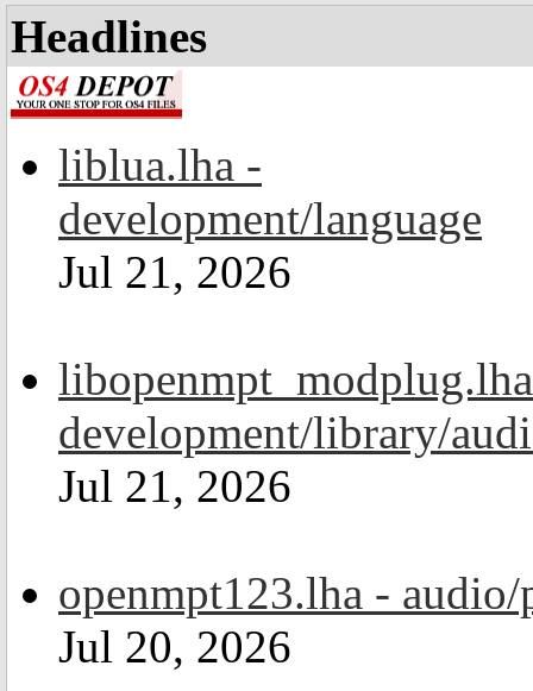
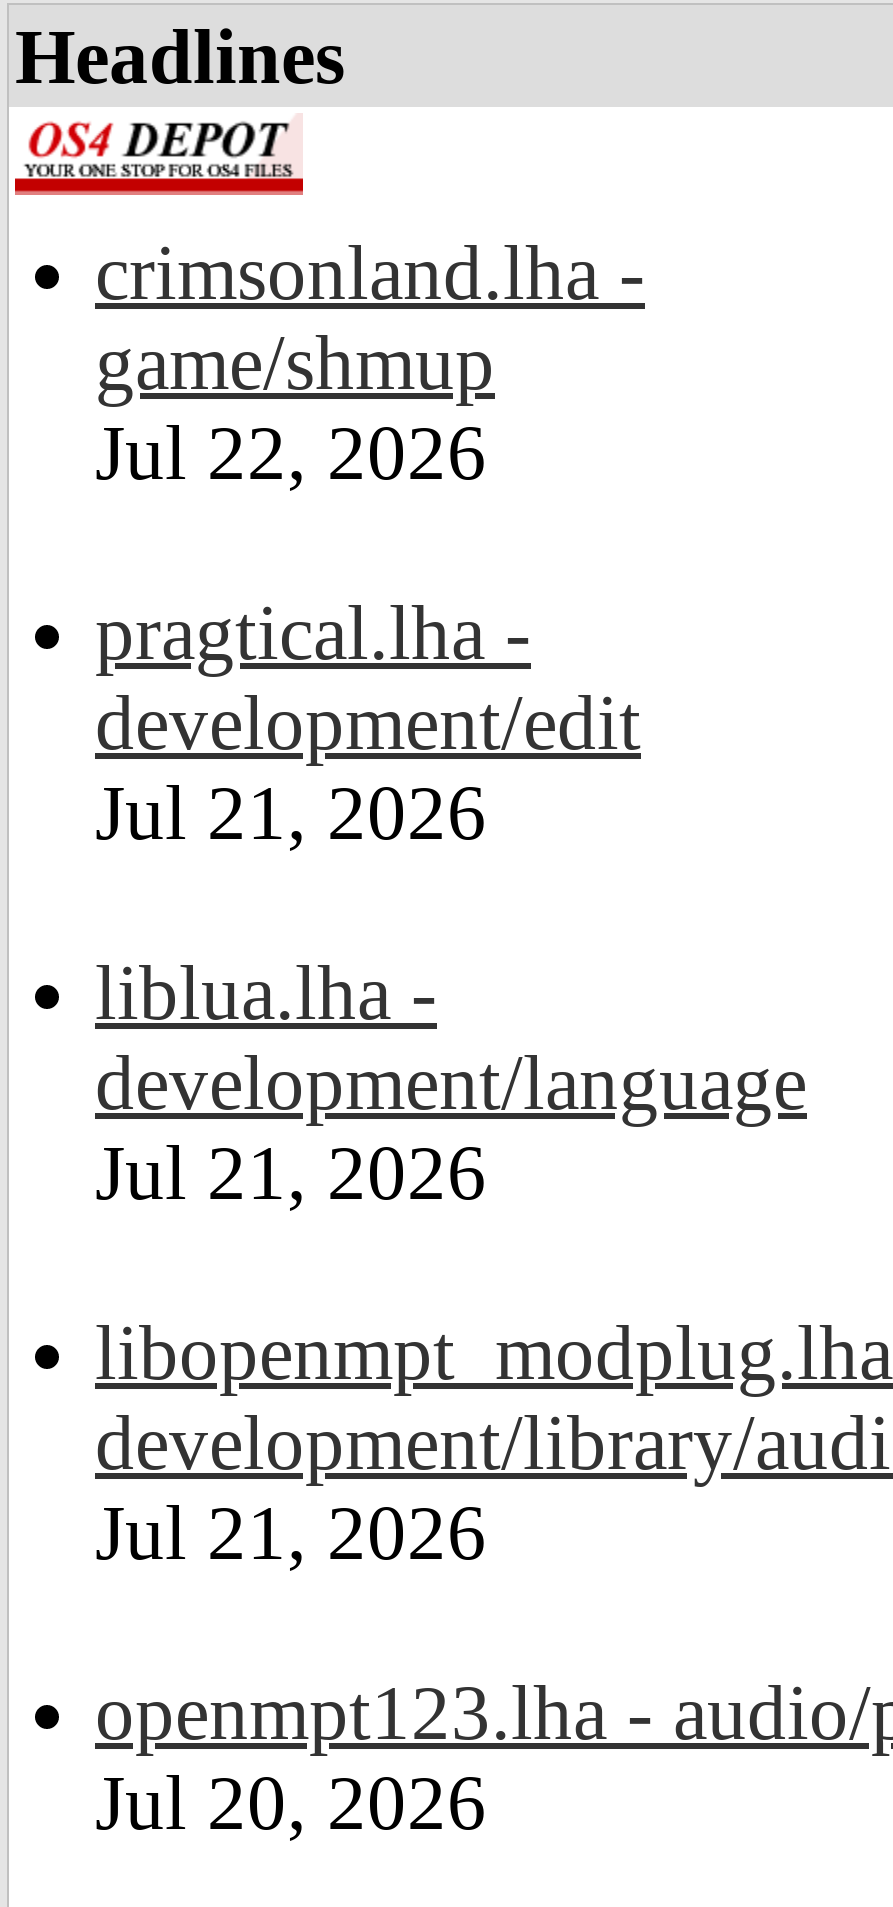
+ crimsonland.lha -
+ game/shmup
+ Jul 22, 2026
+ pragtical.lha -
+ development/edit
+ Jul 21, 2026
